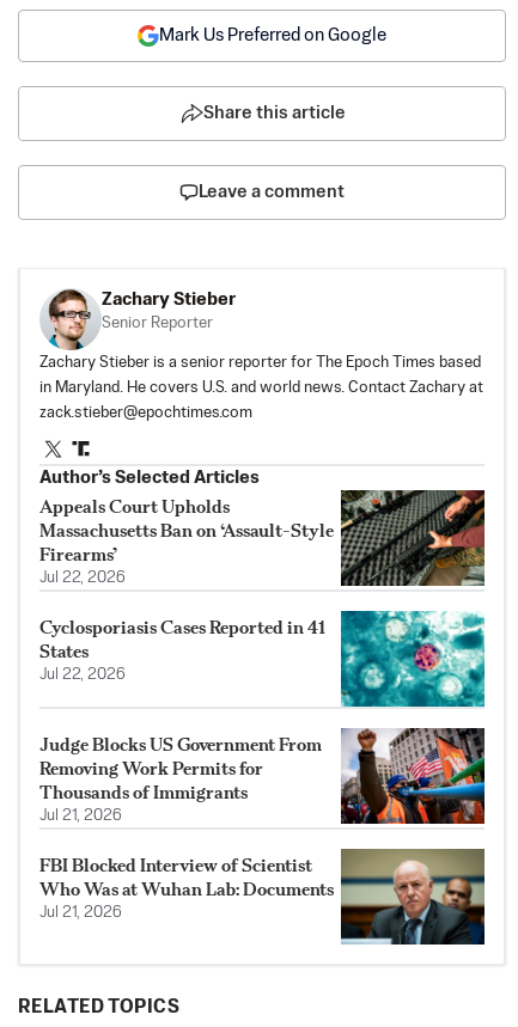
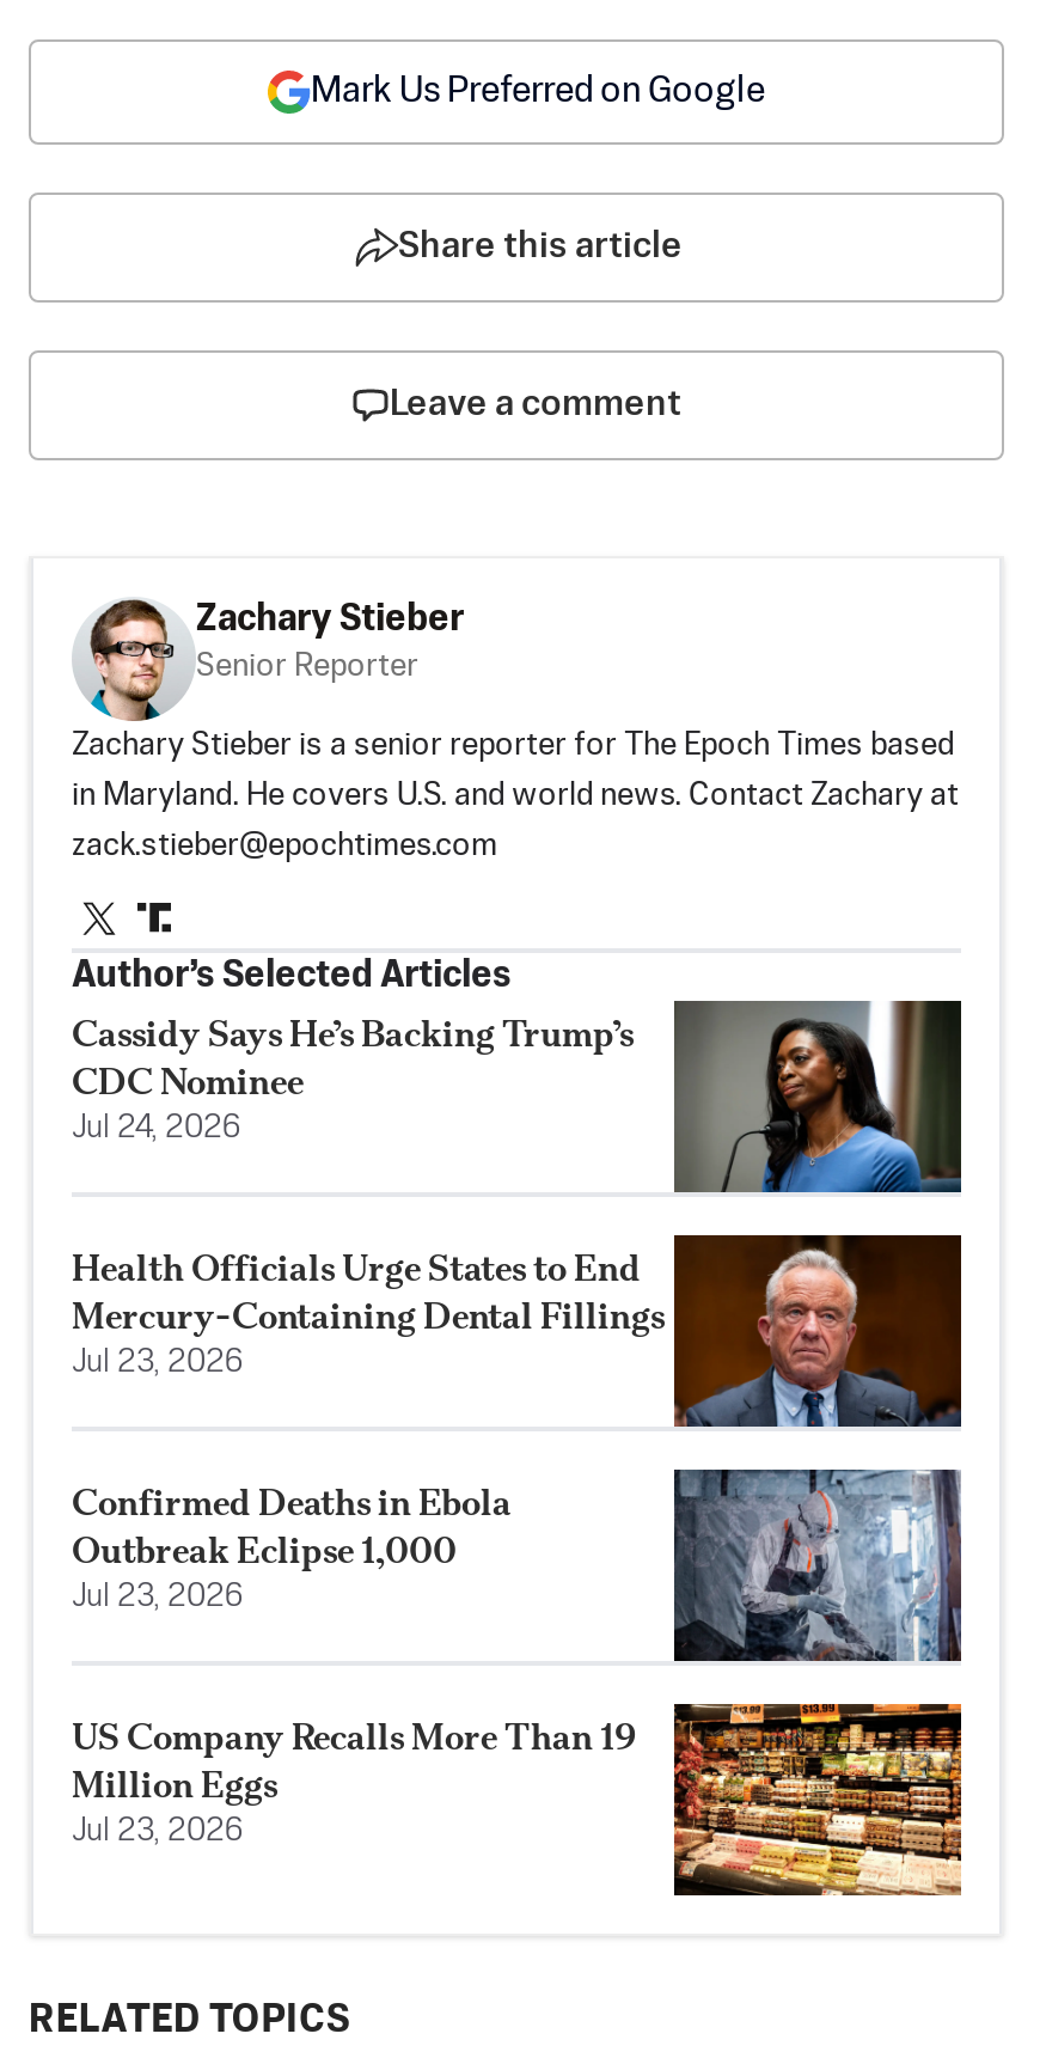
- [image]
- Appeals Court Upholds
- Massachusetts Ban on ‘Assault-Style
- Firearms’
- Jul 22, 2026
+ [image]
+ Cassidy Says He’s Backing Trump’s
+ CDC Nominee
+ Jul 24, 2026

- [image]
- Cyclosporiasis Cases Reported in 41
- States
- Jul 22, 2026
+ [image]
+ Health Officials Urge States to End
+ Mercury-Containing Dental Fillings
+ Jul 23, 2026

- Judge Blocks US Government From
- Removing Work Permits for
- Thousands of Immigrants
- Jul 21, 2026
+ Confirmed Deaths in Ebola
+ Outbreak Eclipse 1,000
+ Jul 23, 2026

- [image]
- FBI Blocked Interview of Scientist
- Who Was at Wuhan Lab: Documents
- Jul 21, 2026
+ [image]
+ US Company Recalls More Than 19
+ Million Eggs
+ Jul 23, 2026

- [image]
+ [image]
